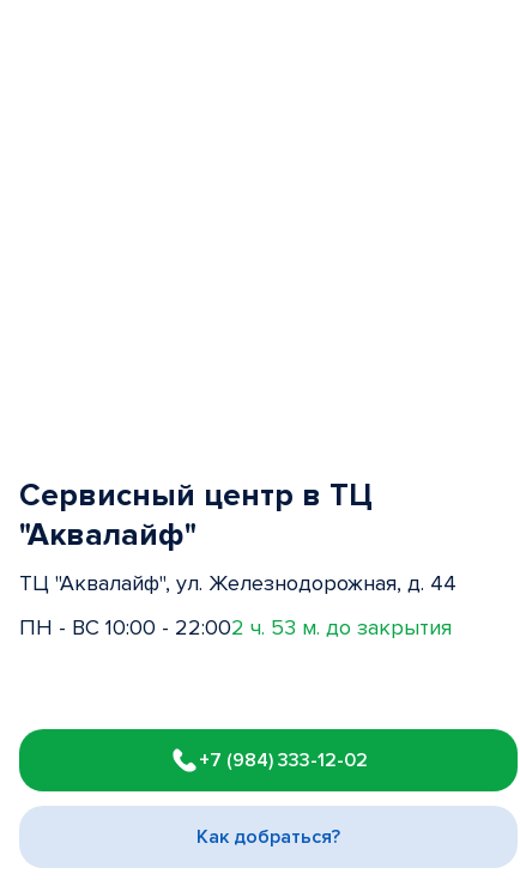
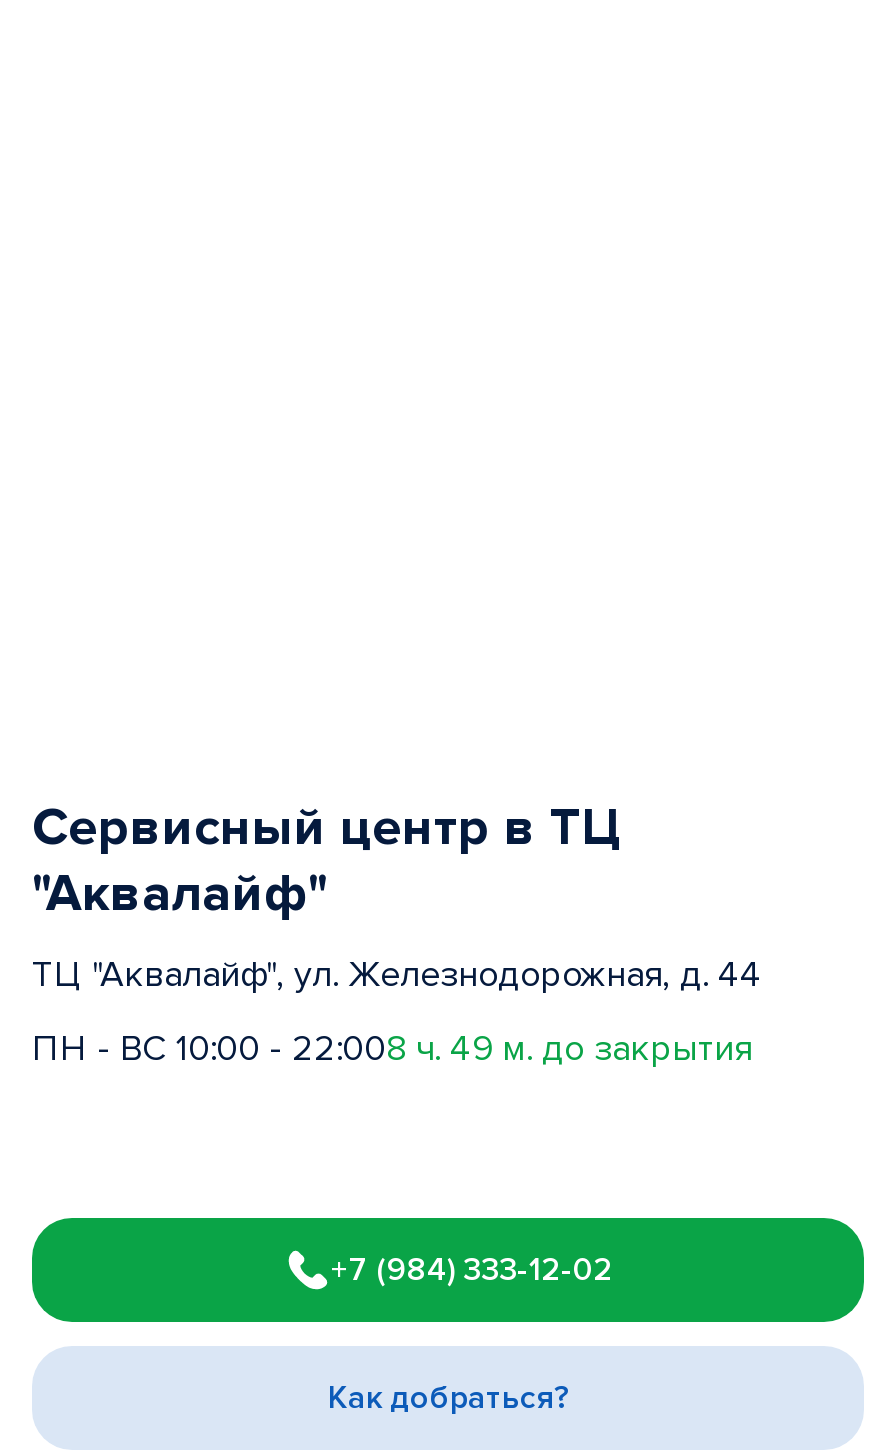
- ПН - ВС 10:00 - 22:002 ч. 53 м. до закрытия
+ ПН - ВС 10:00 - 22:008 ч. 49 м. до закрытия
